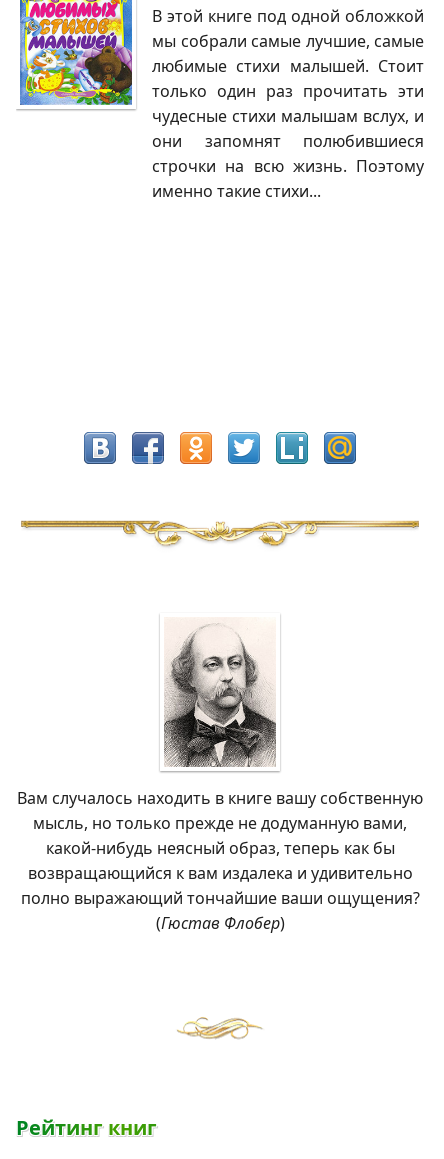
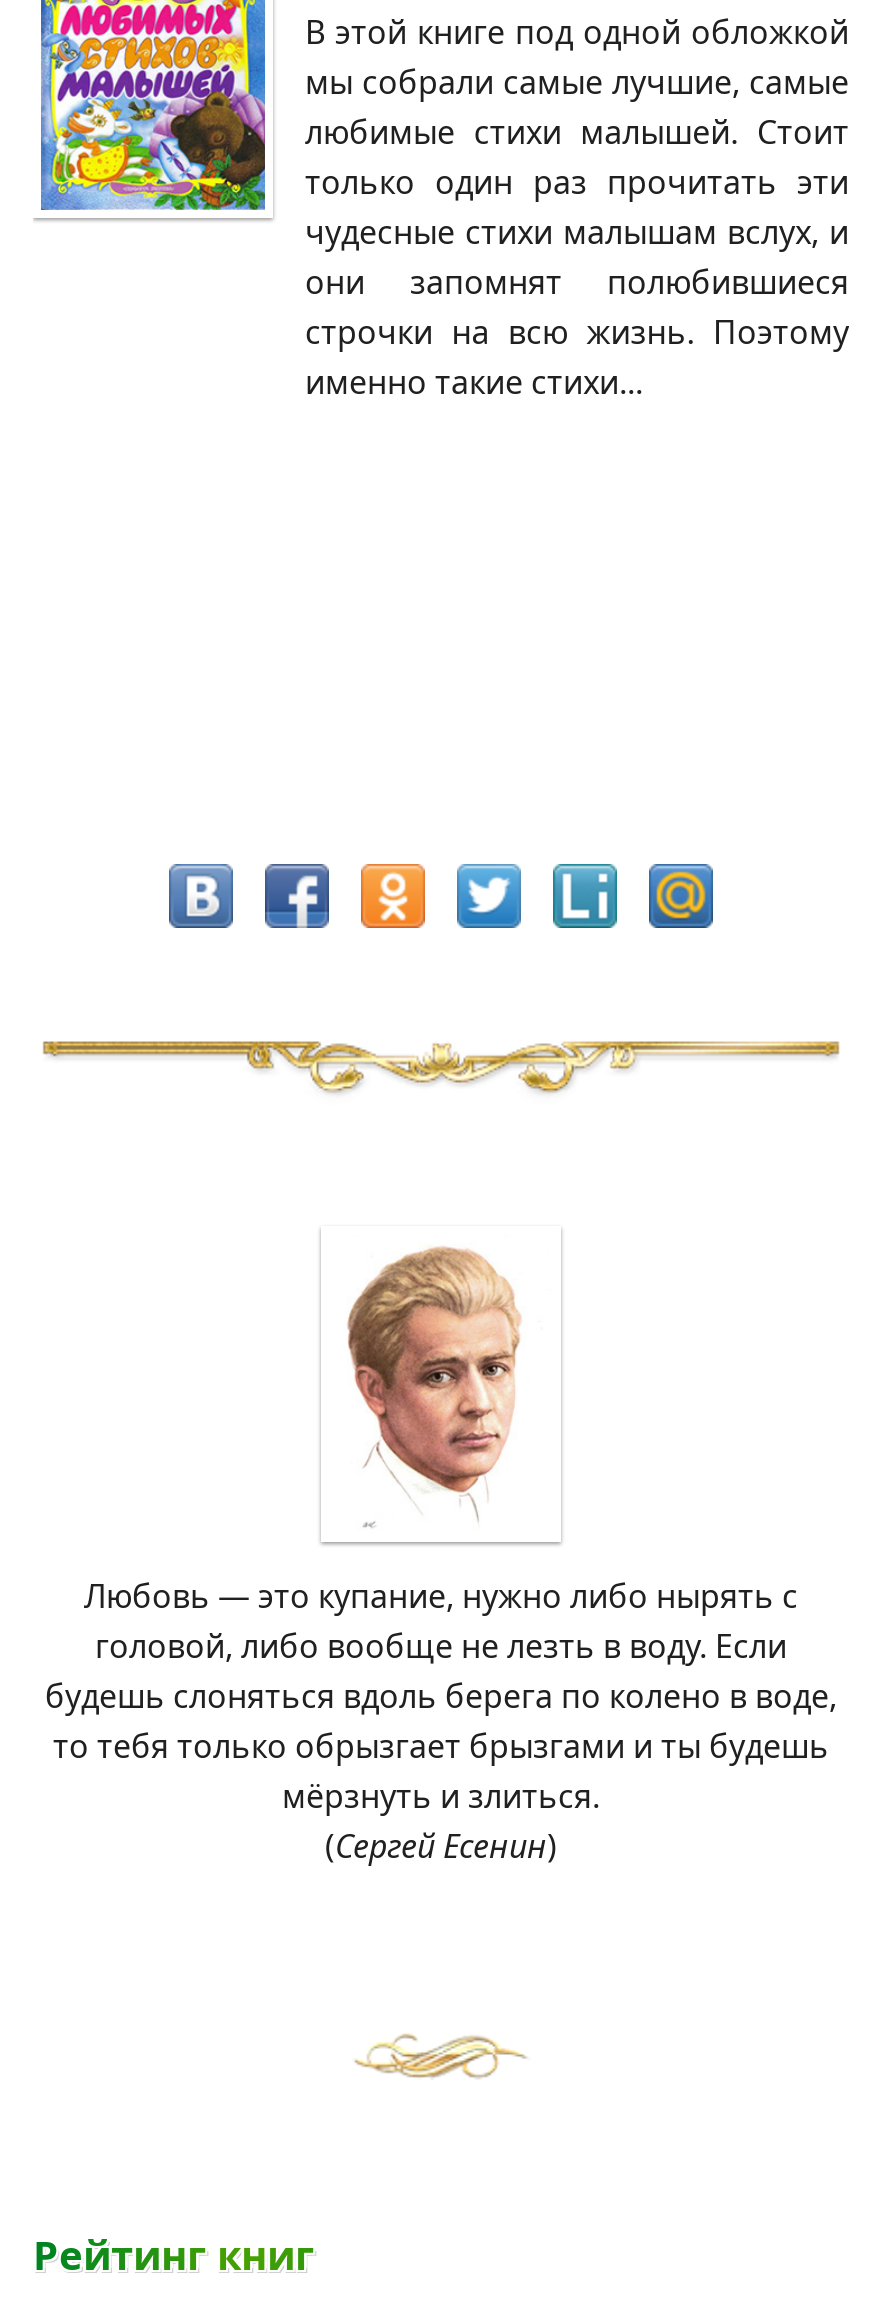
- [image]
- Вам случалось находить в книге вашу собственную
- мысль, но только прежде не додуманную вами,
- какой-нибудь неясный образ, теперь как бы
- возвращающийся к вам издалека и удивительно
- полно выражающий тончайшие ваши ощущения?
- (Гюстав Флобер)
+ [image]
+ Любовь — это купание, нужно либо нырять с
+ головой, либо вообще не лезть в воду. Если
+ будешь слоняться вдоль берега по колено в воде,
+ то тебя только обрызгает брызгами и ты будешь
+ мёрзнуть и злиться.
+ (Сергей Есенин)
